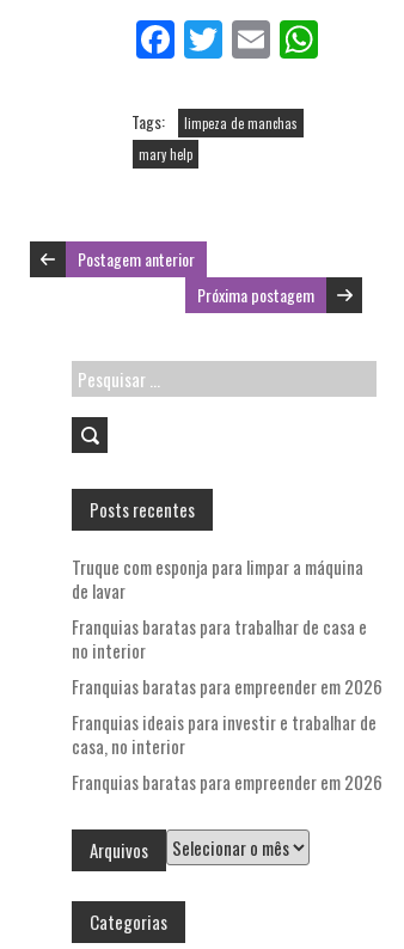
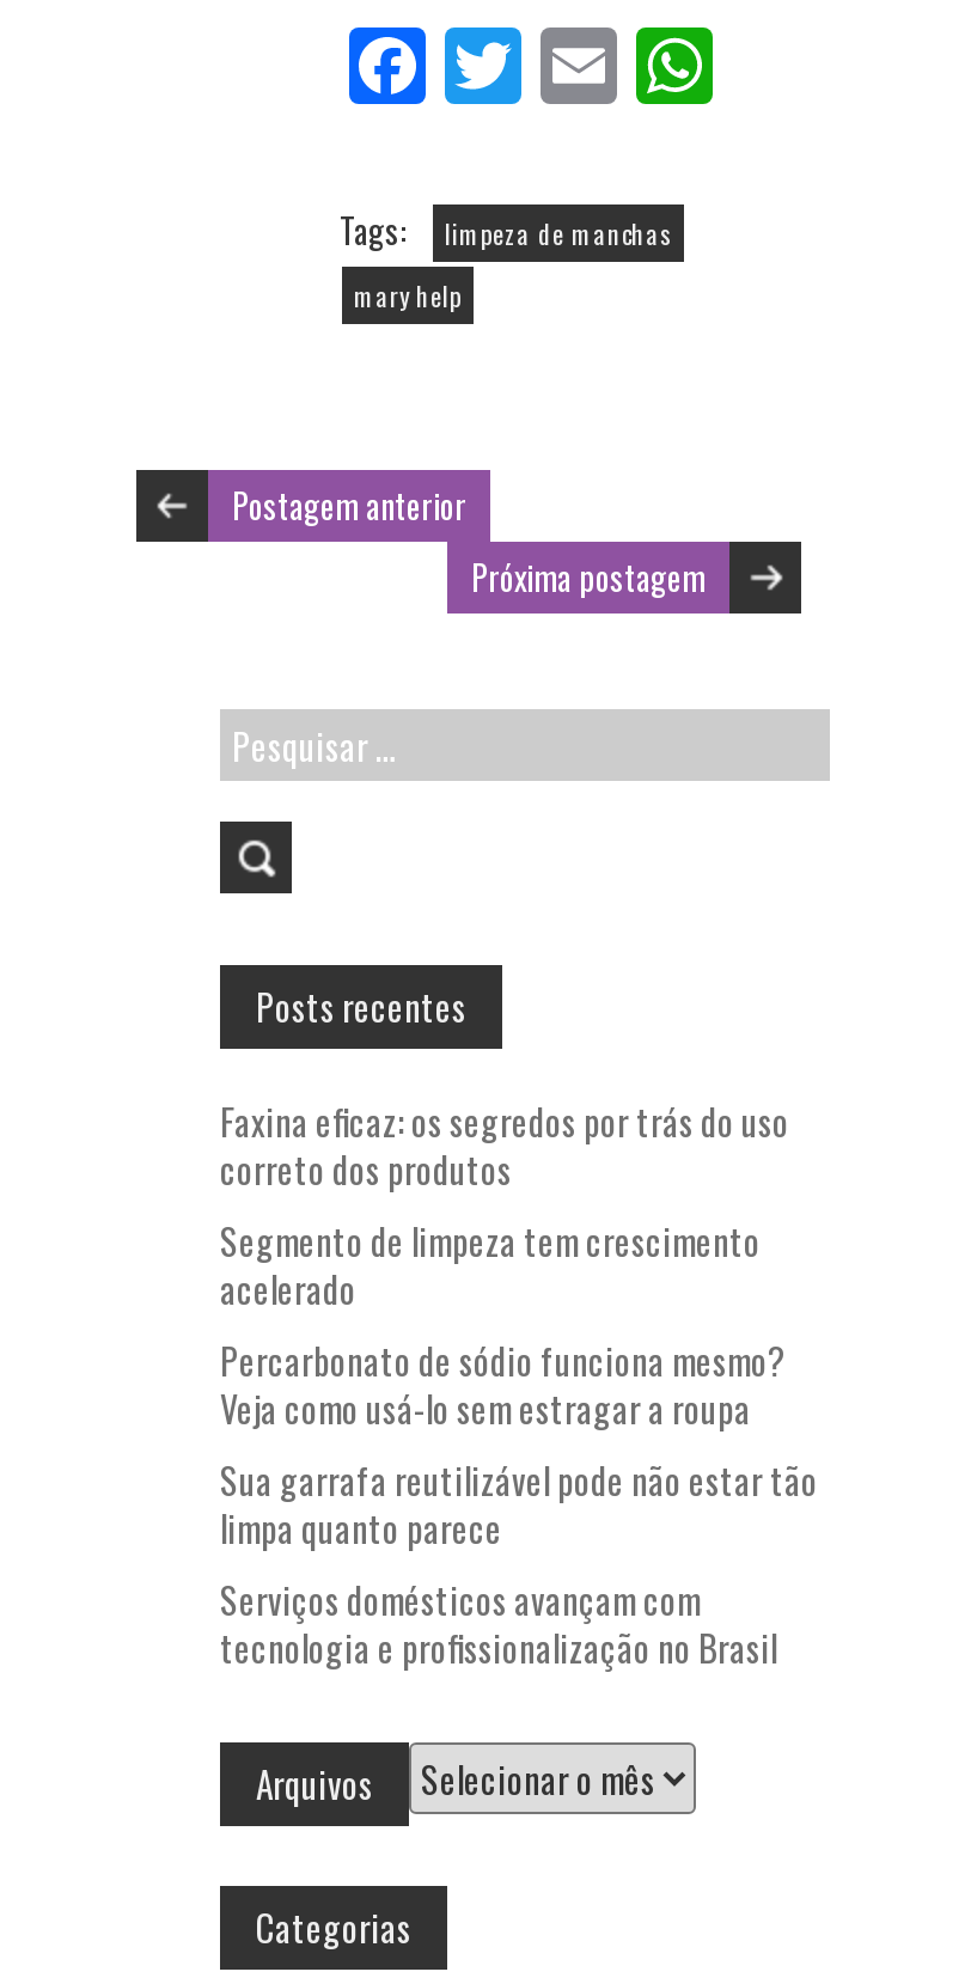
- Truque com esponja para limpar a máquina
- de lavar
- Franquias baratas para trabalhar de casa e
- no interior
- Franquias baratas para empreender em 2026
- Franquias ideais para investir e trabalhar de
- casa, no interior
- Franquias baratas para empreender em 2026
+ Faxina eficaz: os segredos por trás do uso
+ correto dos produtos
+ Segmento de limpeza tem crescimento
+ acelerado
+ Percarbonato de sódio funciona mesmo?
+ Veja como usá-lo sem estragar a roupa
+ Sua garrafa reutilizável pode não estar tão
+ limpa quanto parece
+ Serviços domésticos avançam com
+ tecnologia e profissionalização no Brasil
